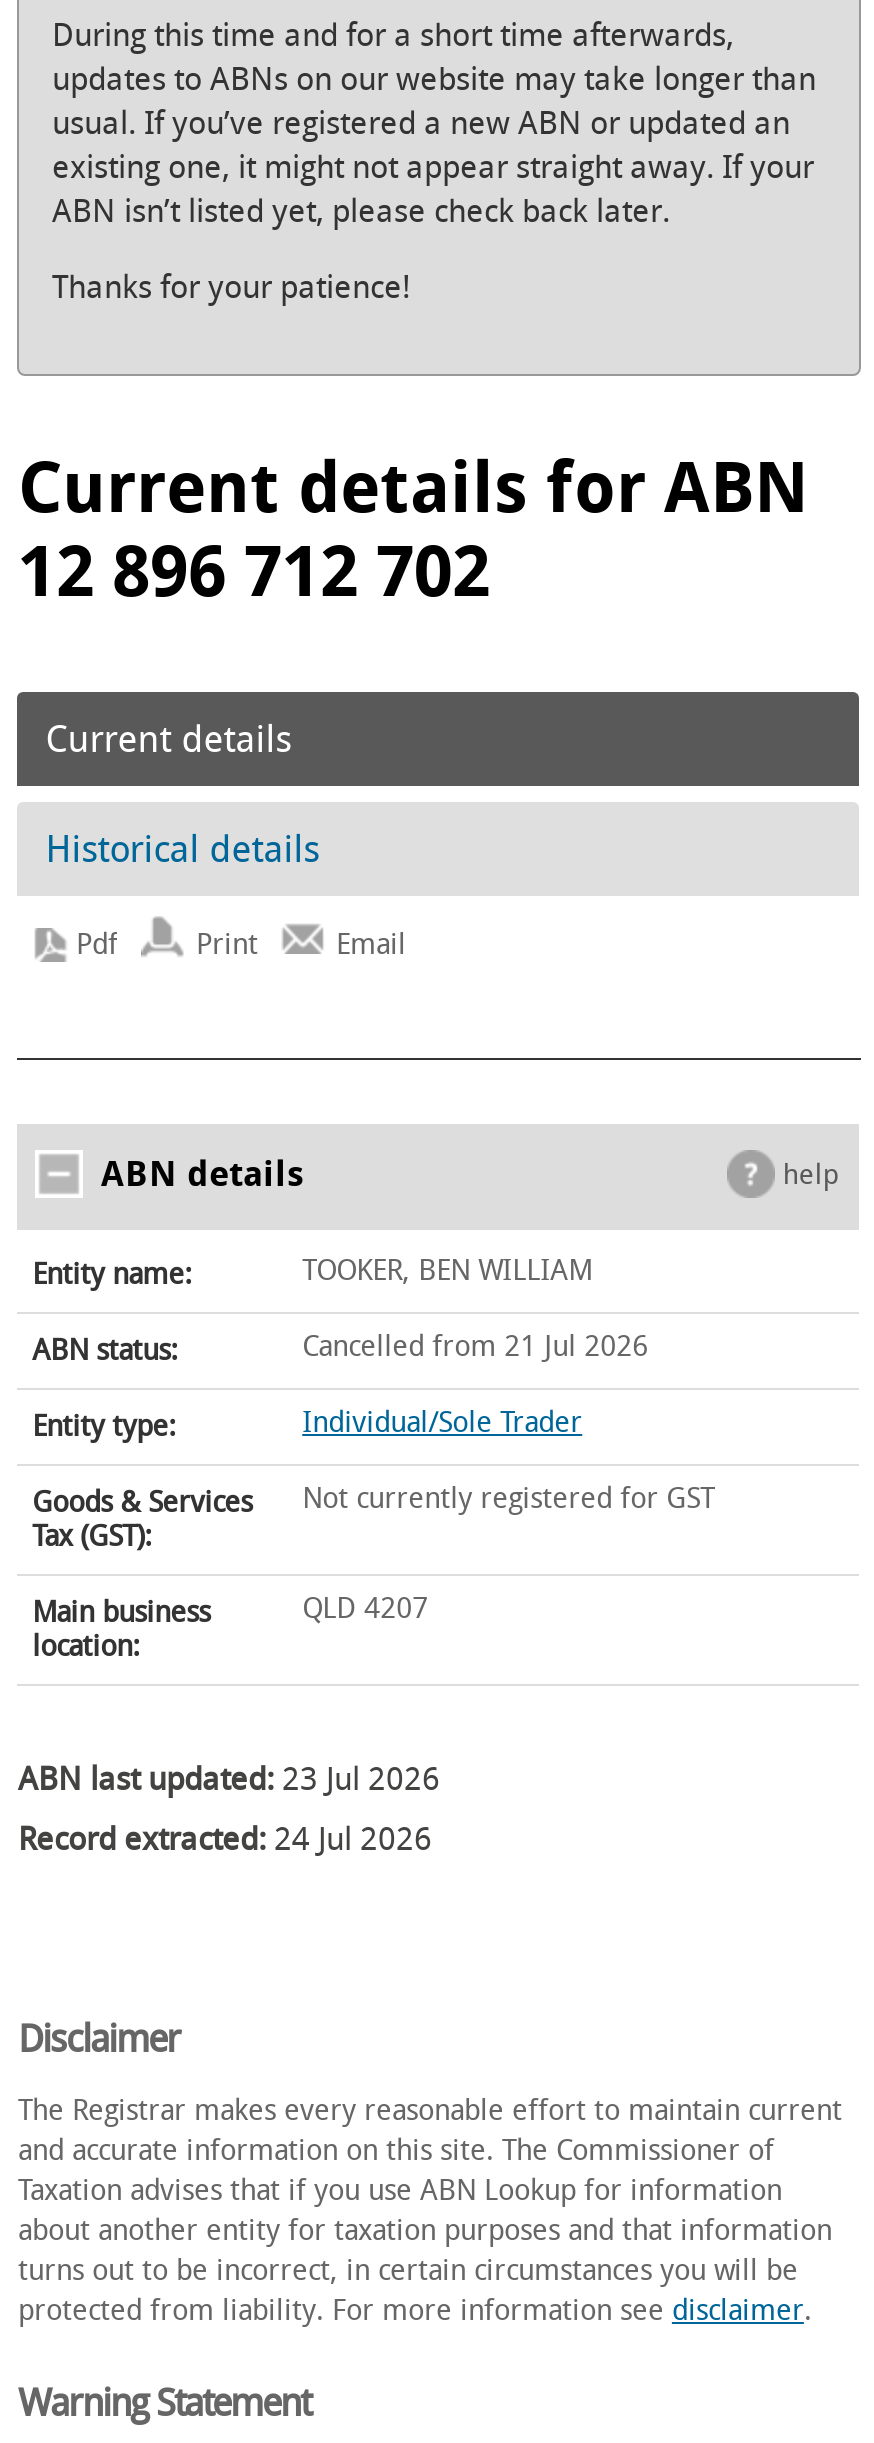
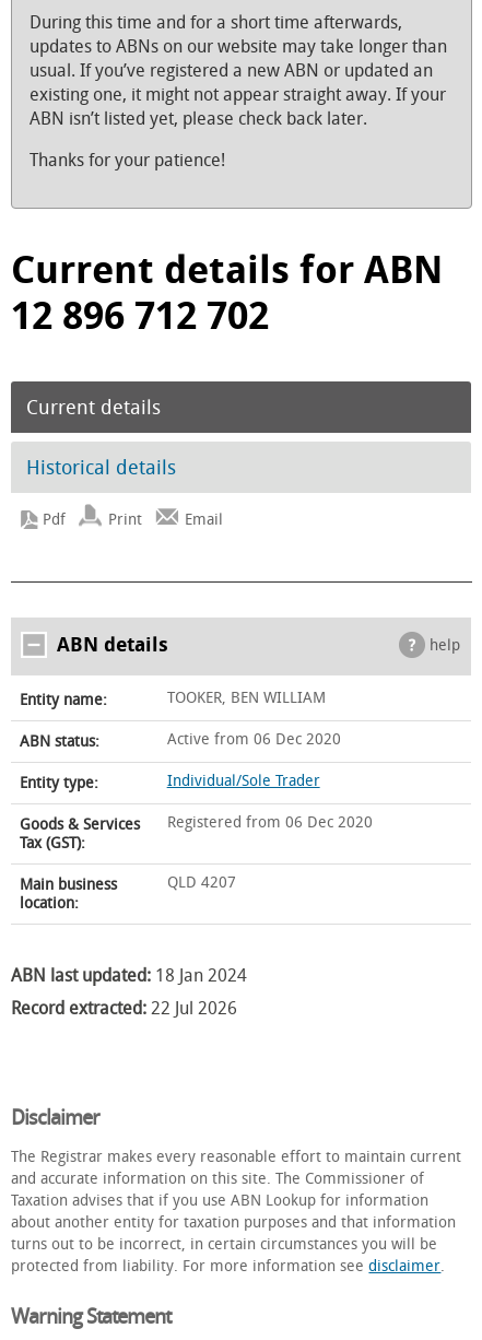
- Cancelled from 21 Jul 2026
+ Active from 06 Dec 2020

- Not currently registered for GST
+ Registered from 06 Dec 2020

- ABN last updated: 23 Jul 2026
+ ABN last updated: 18 Jan 2024

- Record extracted: 24 Jul 2026
+ Record extracted: 22 Jul 2026
